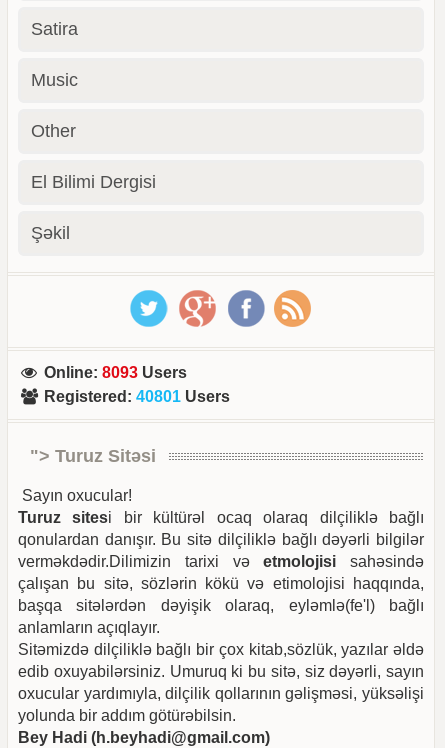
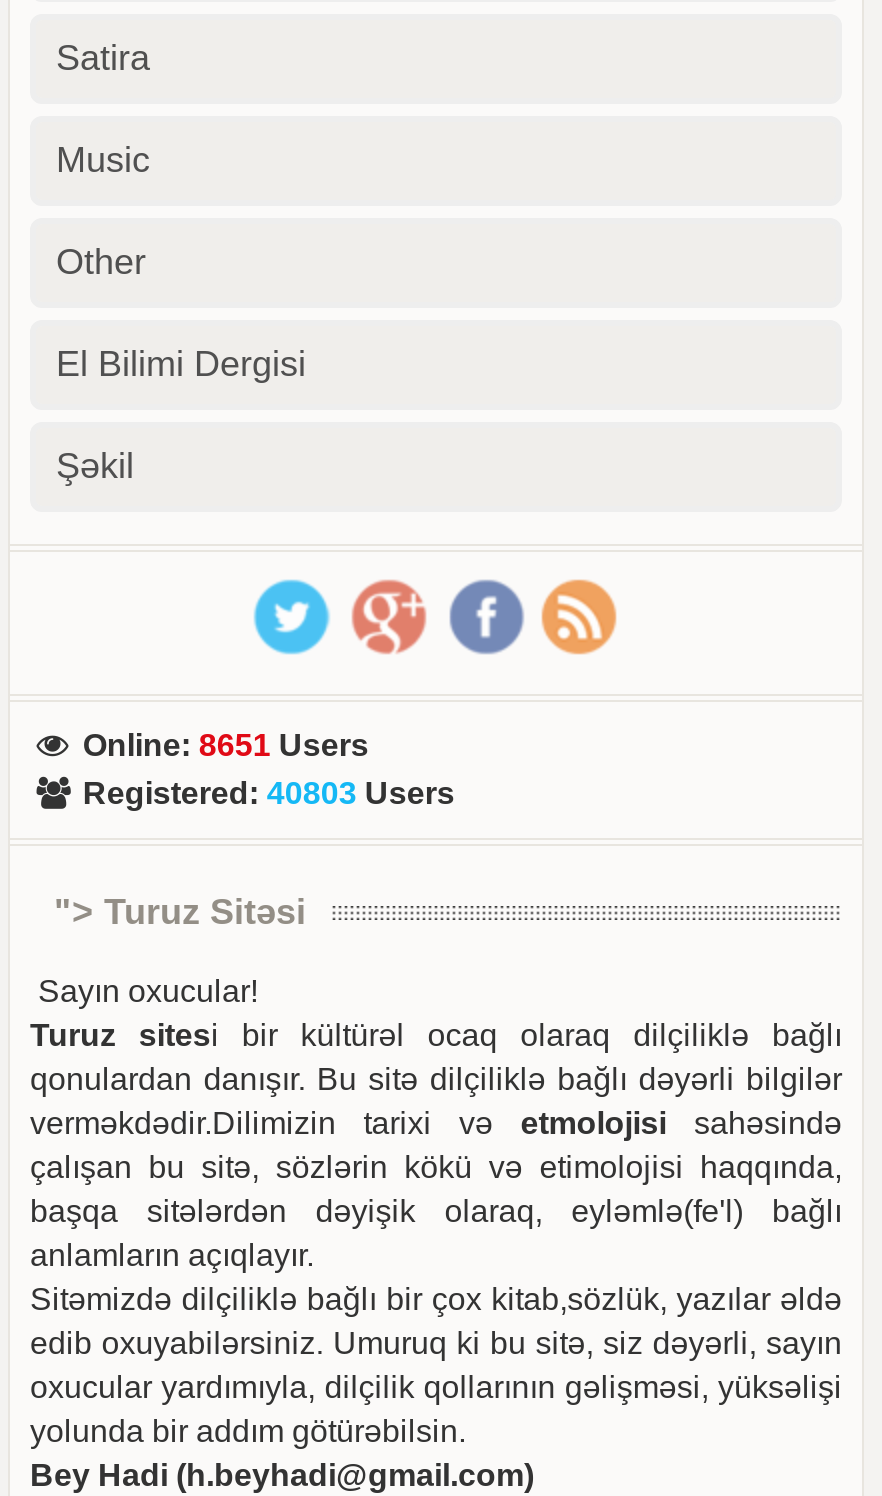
- Online: 8093 Users
+ Online: 8651 Users

- Registered: 40801 Users
+ Registered: 40803 Users
